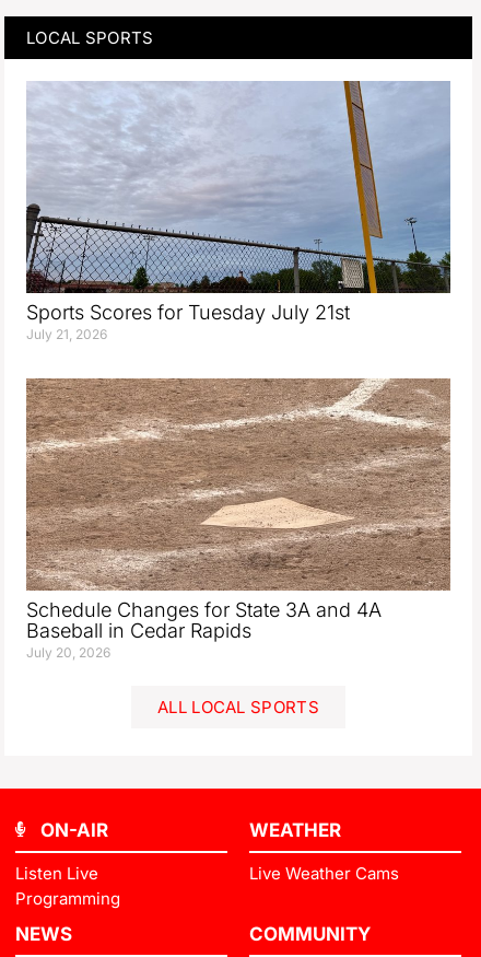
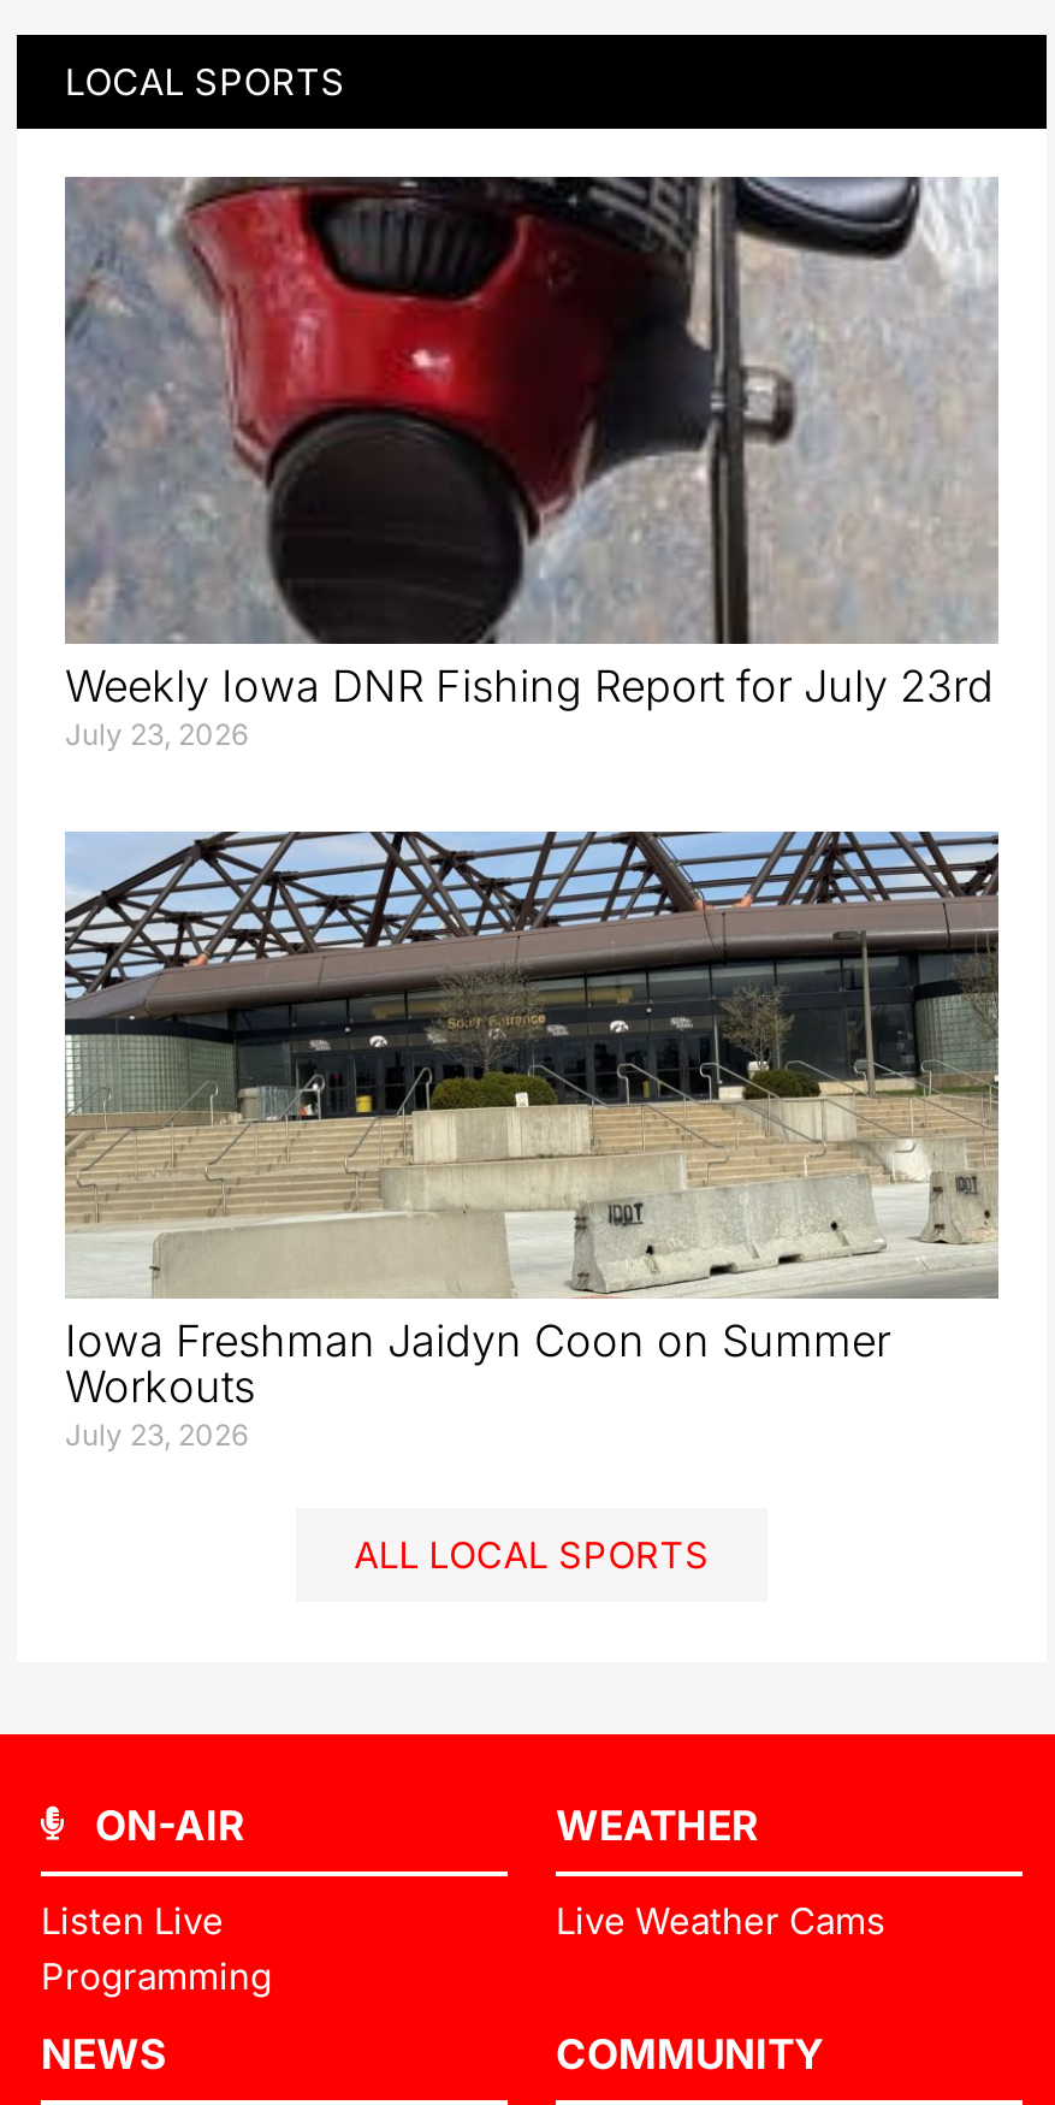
- [image]
- Sports Scores for Tuesday July 21st
- July 21, 2026
+ [image]
+ Weekly Iowa DNR Fishing Report for July 23rd
+ July 23, 2026

- [image]
- Schedule Changes for State 3A and 4A
- Baseball in Cedar Rapids
- July 20, 2026
+ [image]
+ Iowa Freshman Jaidyn Coon on Summer
+ Workouts
+ July 23, 2026
